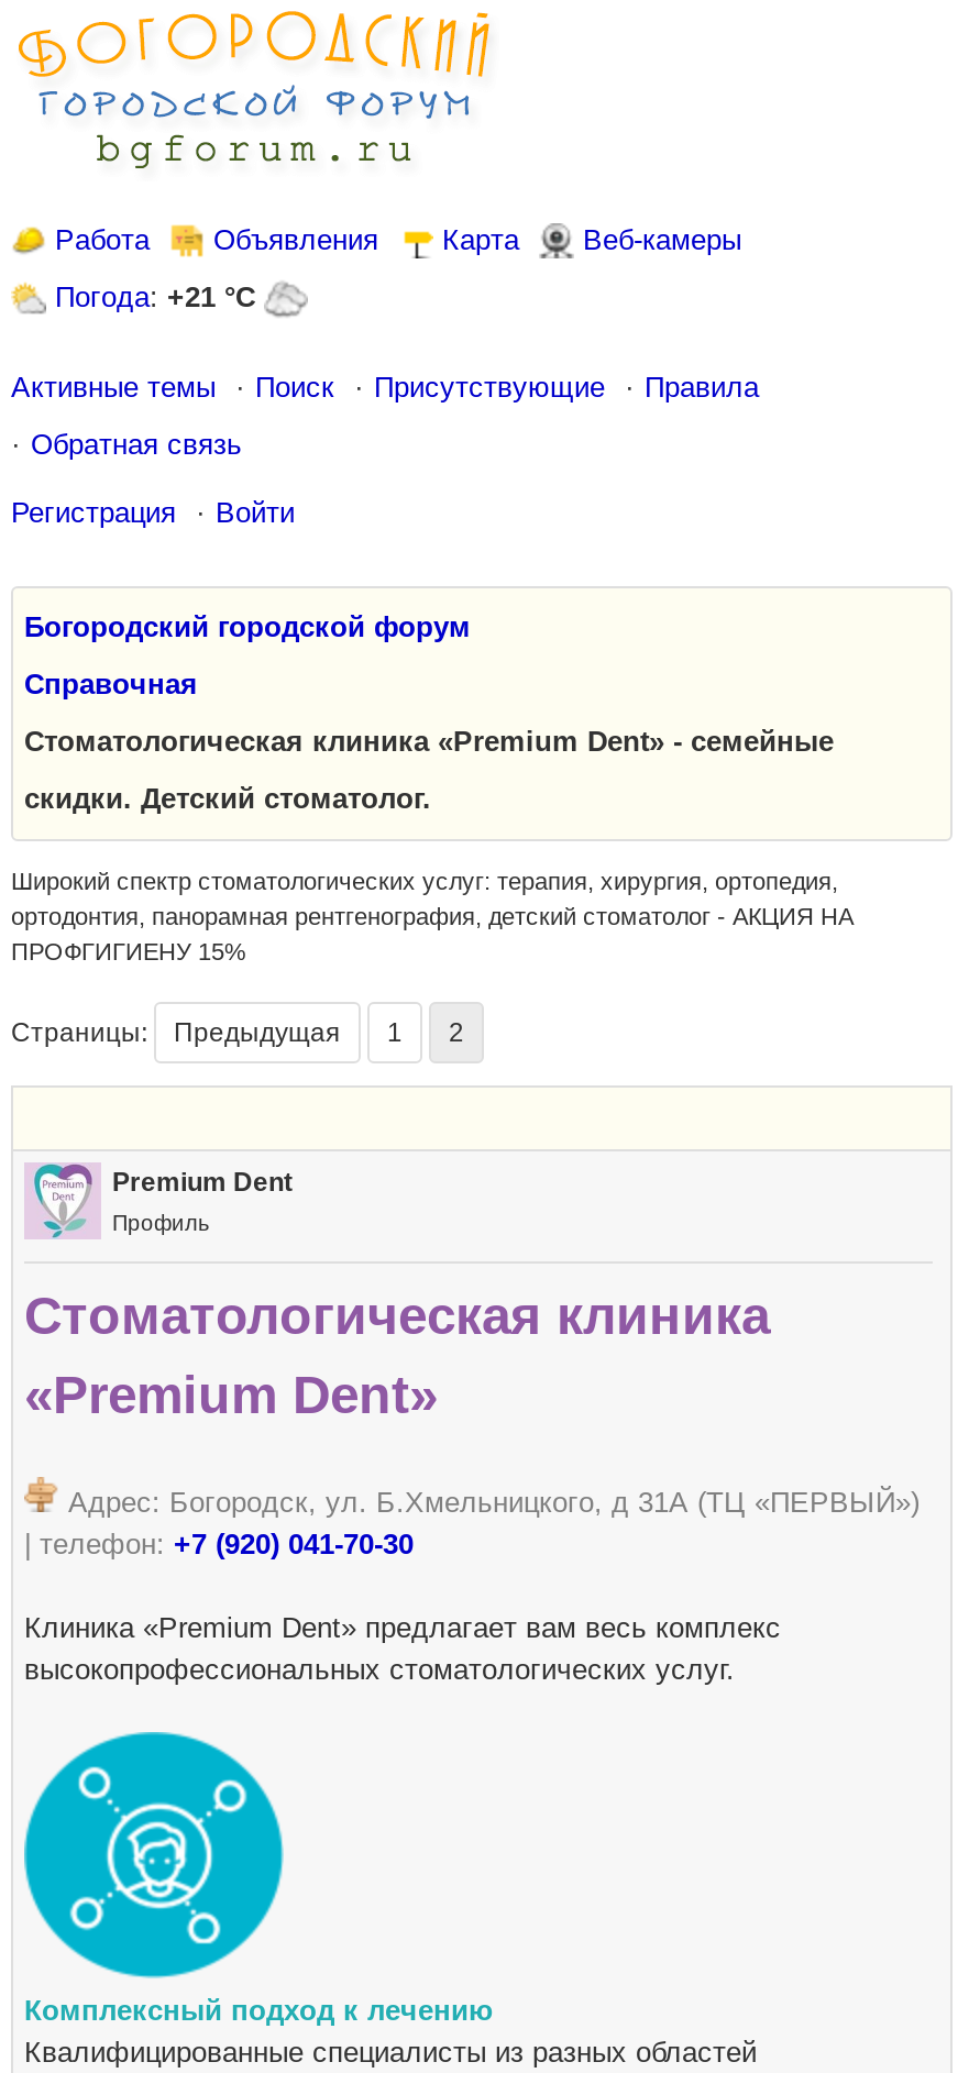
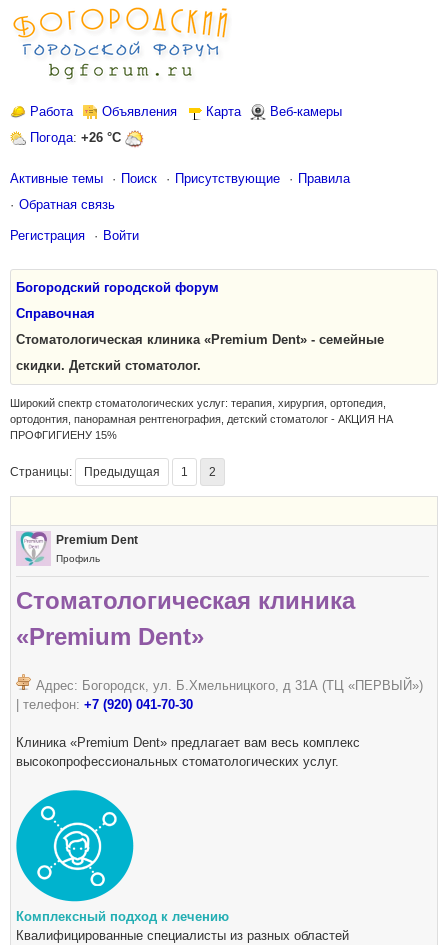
- Погода: +21 °C
+ Погода: +26 °C
